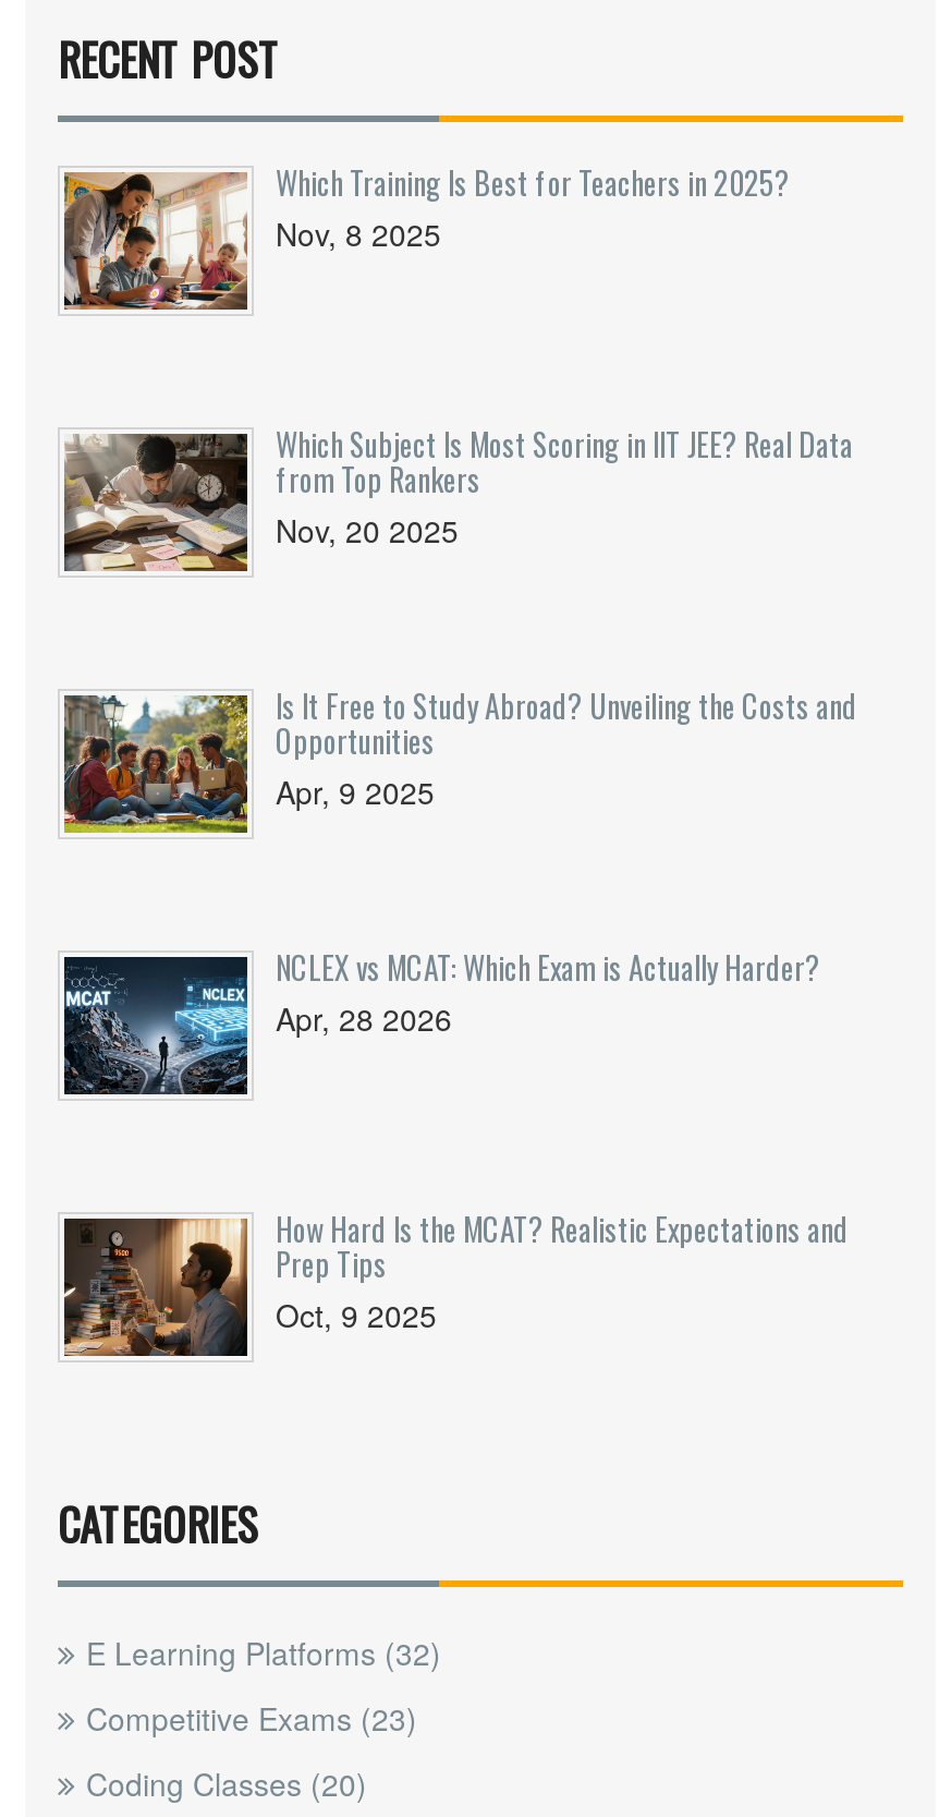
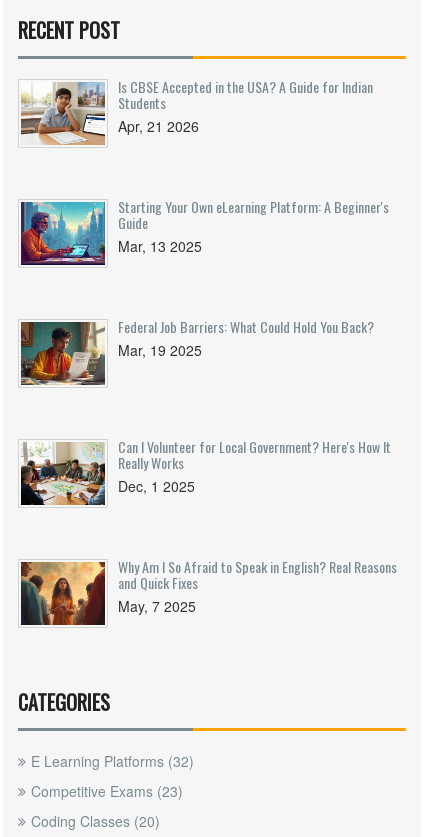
- [image]
- Which Training Is Best for Teachers in 2025?
- Nov, 8 2025
+ [image]
+ Is CBSE Accepted in the USA? A Guide for Indian
+ Students
+ Apr, 21 2026

- [image]
- Which Subject Is Most Scoring in IIT JEE? Real Data
- from Top Rankers
- Nov, 20 2025
+ [image]
+ Starting Your Own eLearning Platform: A Beginner's
+ Guide
+ Mar, 13 2025

- [image]
- Is It Free to Study Abroad? Unveiling the Costs and
- Opportunities
- Apr, 9 2025
+ [image]
+ Federal Job Barriers: What Could Hold You Back?
+ Mar, 19 2025

- [image]
- NCLEX vs MCAT: Which Exam is Actually Harder?
- Apr, 28 2026
+ [image]
+ Can I Volunteer for Local Government? Here's How It
+ Really Works
+ Dec, 1 2025

- [image]
- How Hard Is the MCAT? Realistic Expectations and
- Prep Tips
- Oct, 9 2025
+ [image]
+ Why Am I So Afraid to Speak in English? Real Reasons
+ and Quick Fixes
+ May, 7 2025
